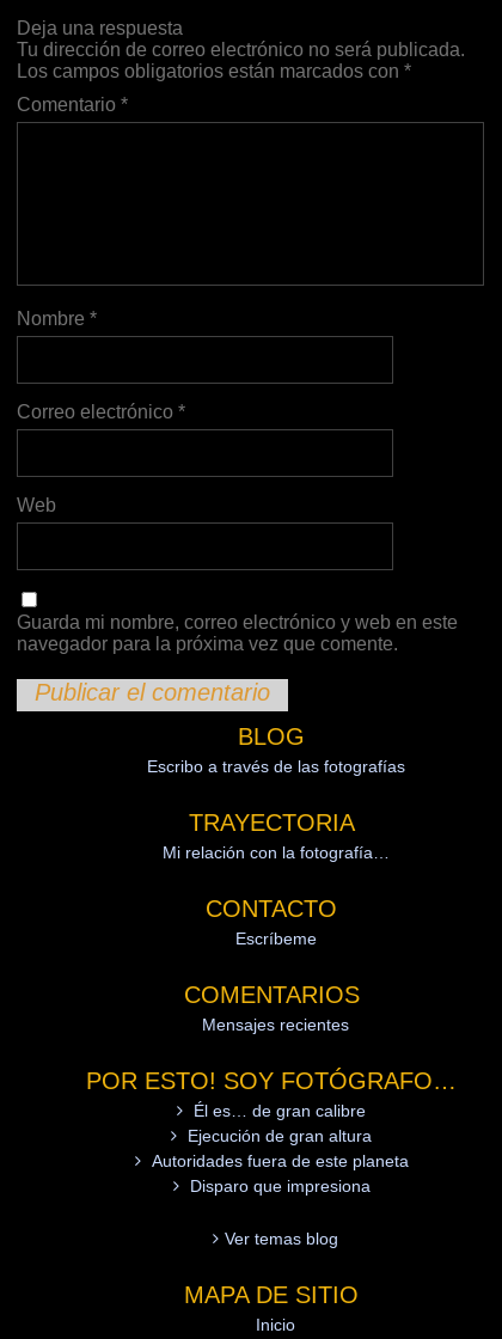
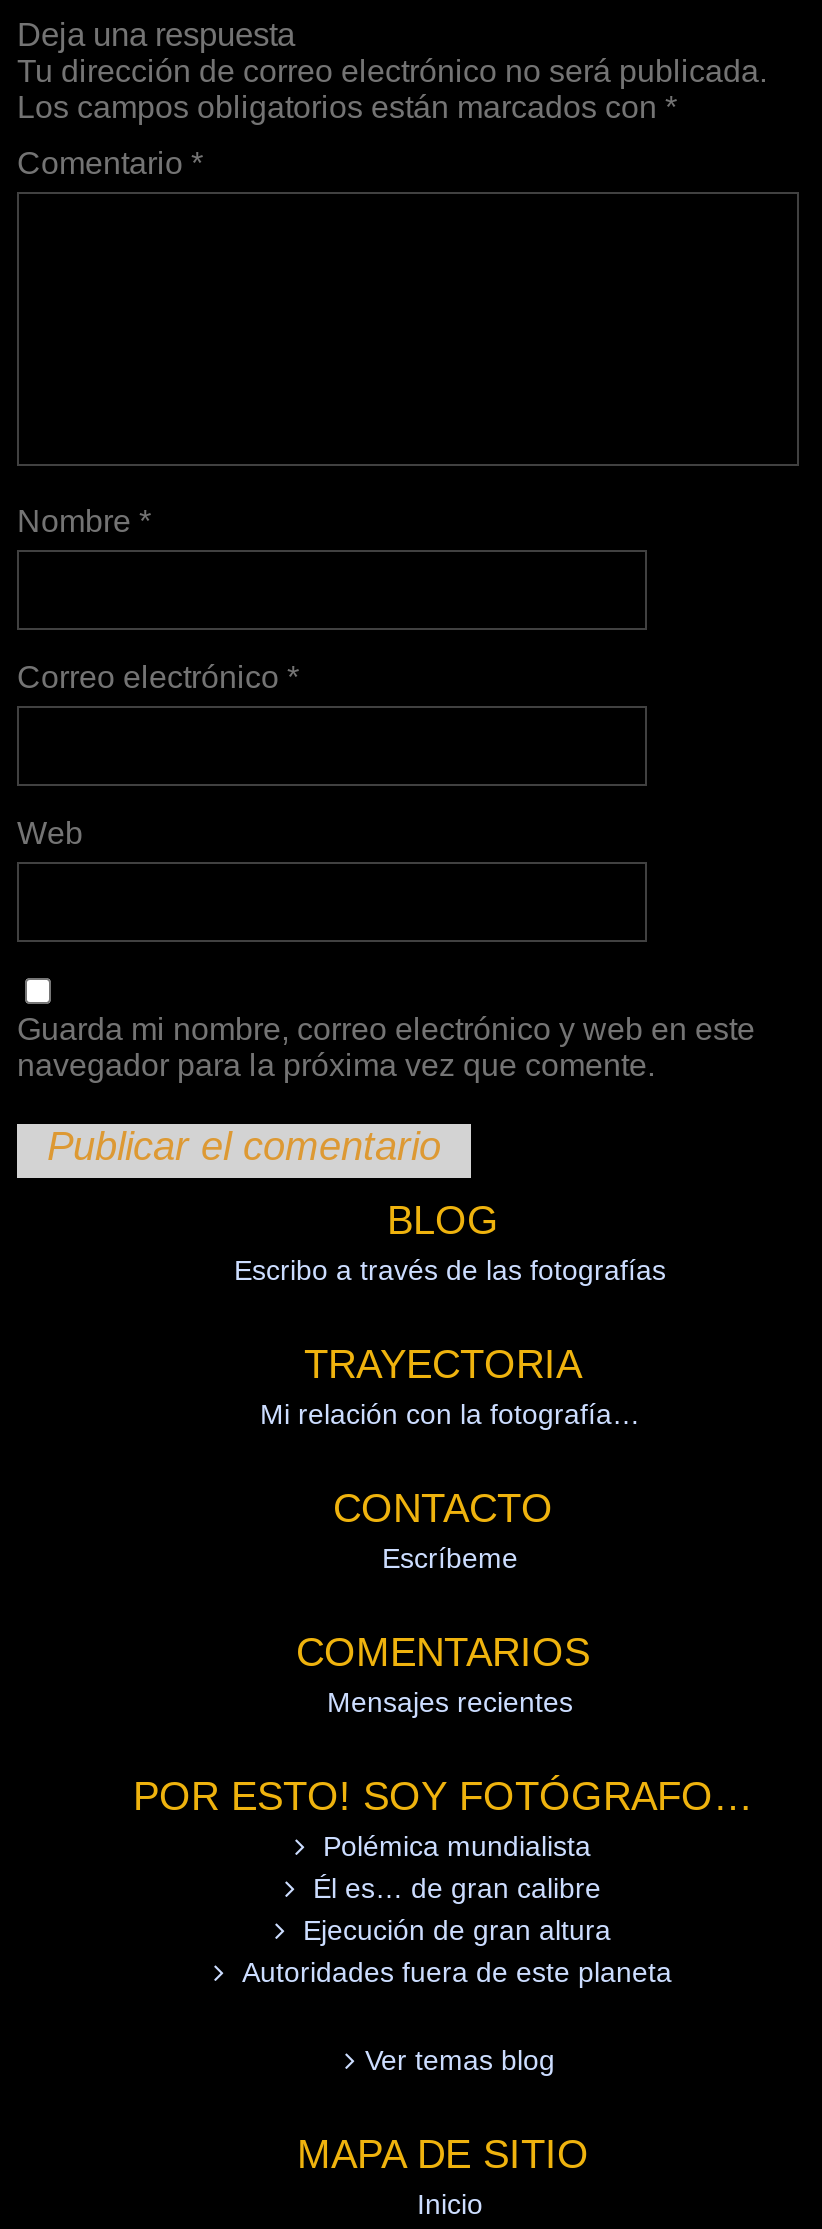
moved down: Él es… de gran calibre | Ejecución de gran altura | Autoridades fuera de este planeta

+ Polémica mundialista

- Disparo que impresiona
